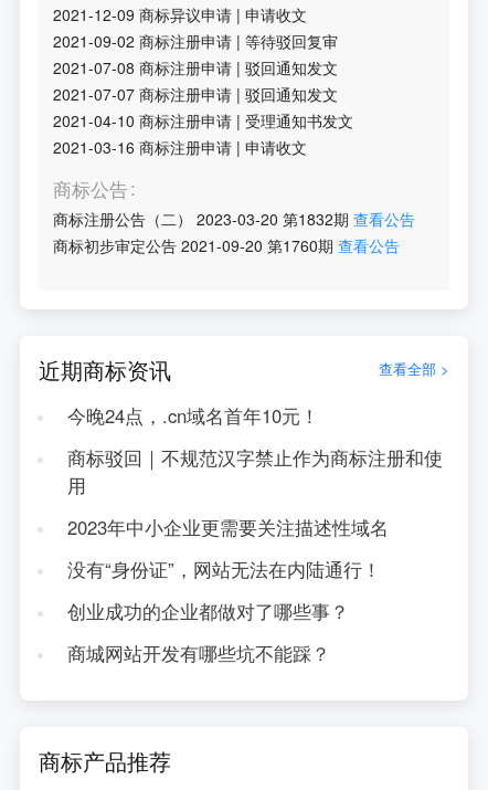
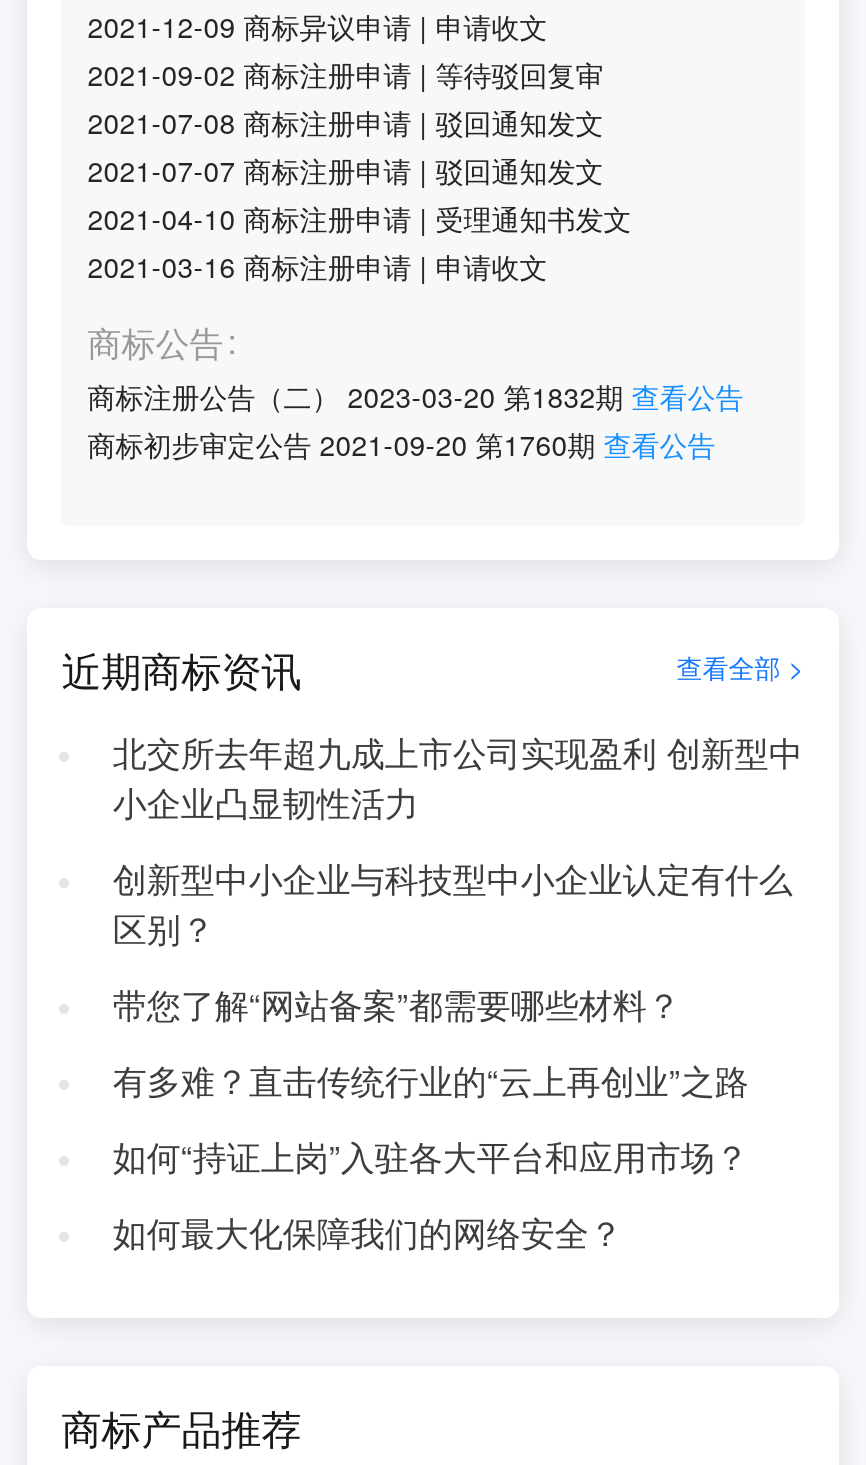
- 今晚24点，.cn域名首年10元！
+ 北交所去年超九成上市公司实现盈利 创新型中
+ 小企业凸显韧性活力

- 商标驳回｜不规范汉字禁止作为商标注册和使
- 用
+ 创新型中小企业与科技型中小企业认定有什么
+ 区别？

- 2023年中小企业更需要关注描述性域名
+ 带您了解“网站备案”都需要哪些材料？

- 没有“身份证”，网站无法在内陆通行！
+ 有多难？直击传统行业的“云上再创业”之路

- 创业成功的企业都做对了哪些事？
+ 如何“持证上岗”入驻各大平台和应用市场？

- 商城网站开发有哪些坑不能踩？
+ 如何最大化保障我们的网络安全？
